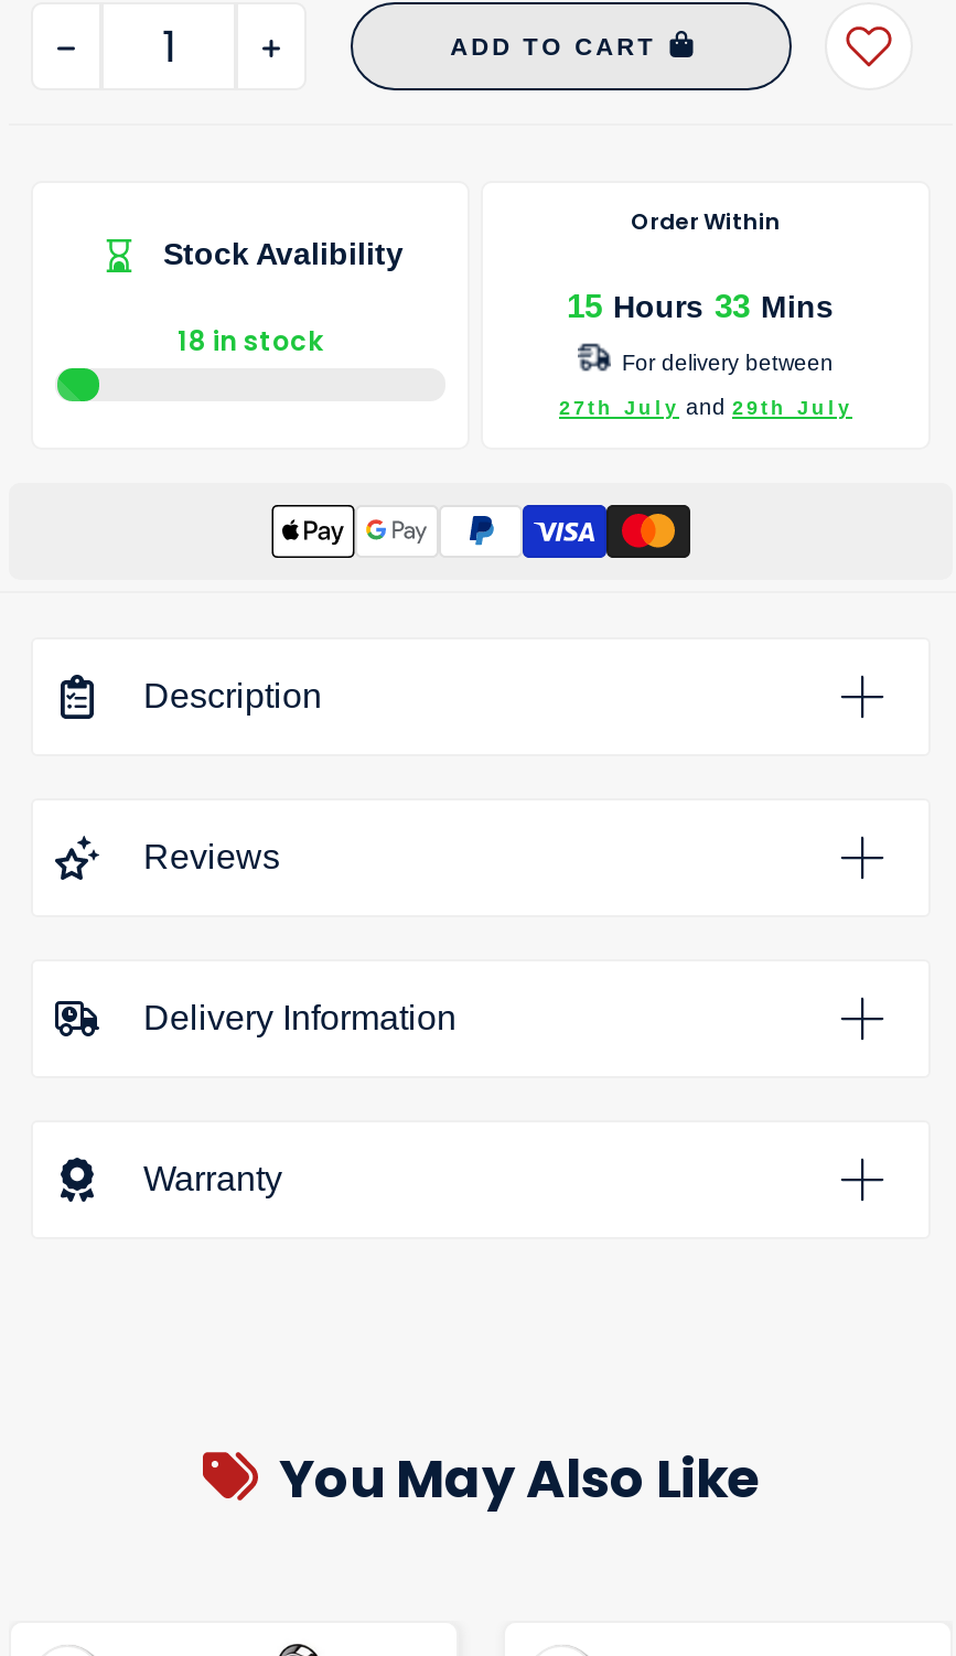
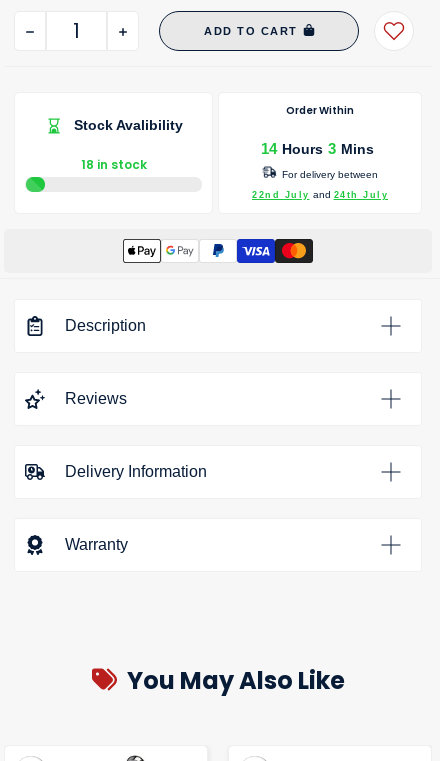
- 15 Hours 33 Mins
+ 14 Hours 3 Mins

- 27th July and 29th July
+ 22nd July and 24th July
